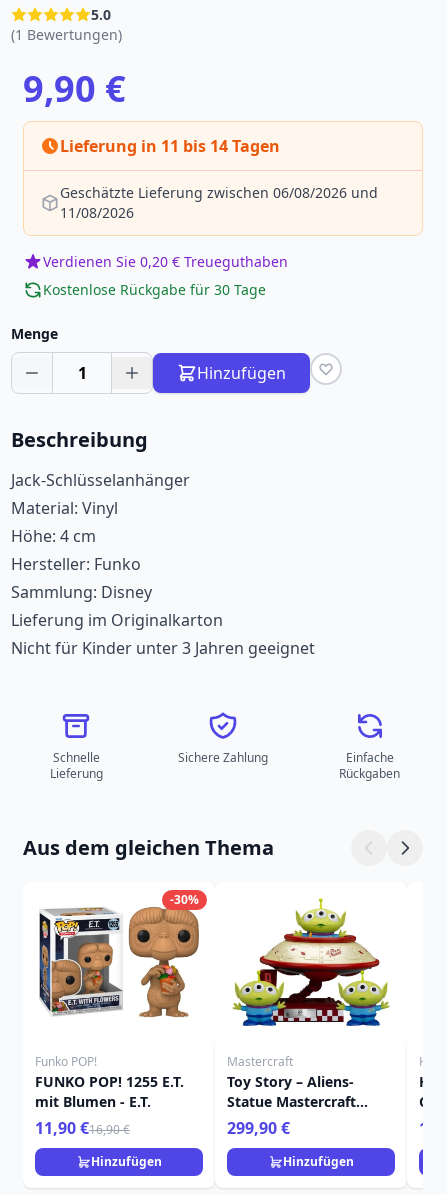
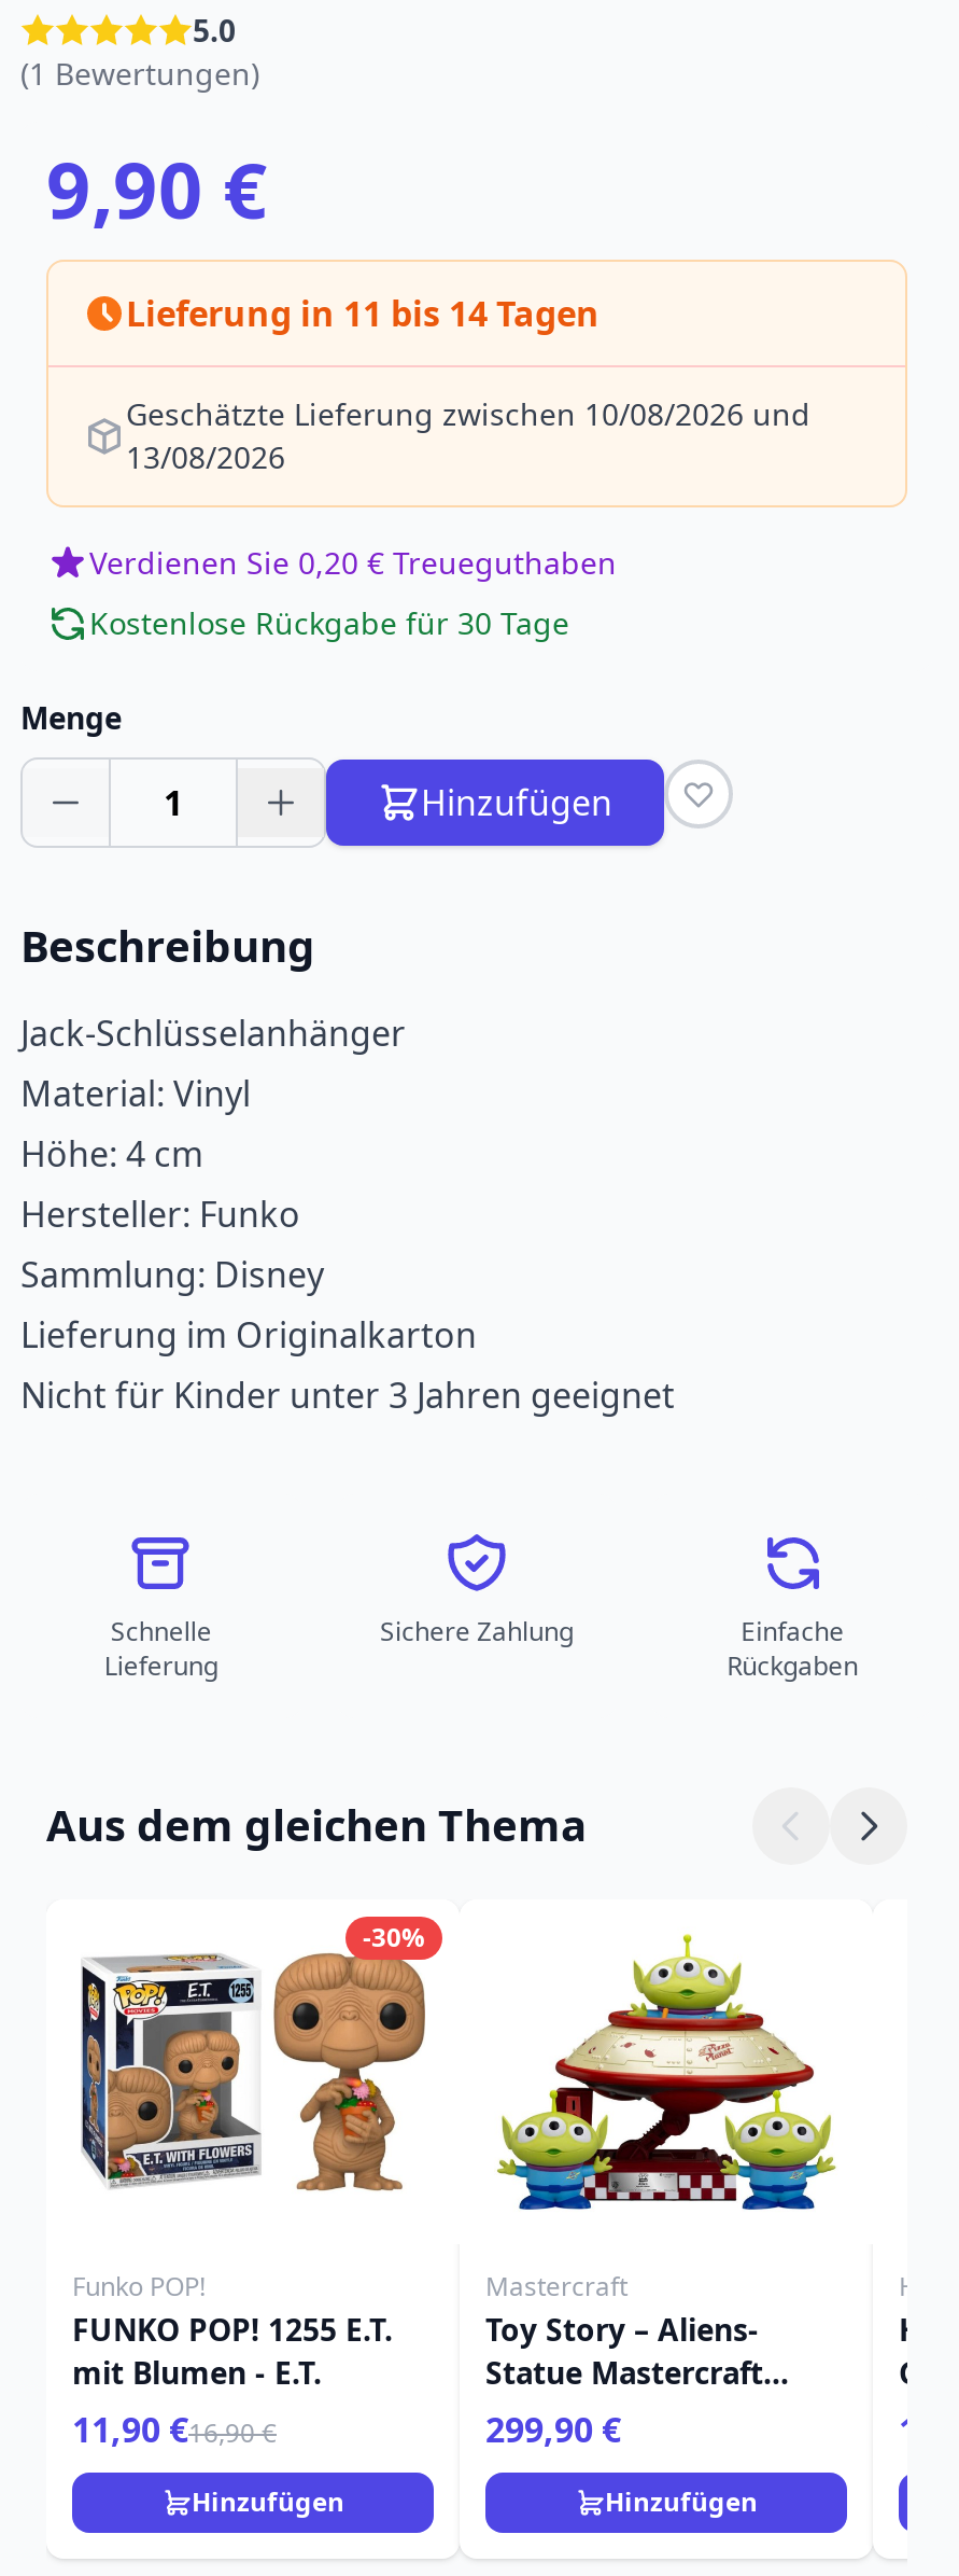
- Geschätzte Lieferung zwischen 06/08/2026 und
+ Geschätzte Lieferung zwischen 10/08/2026 und

- 11/08/2026
+ 13/08/2026
